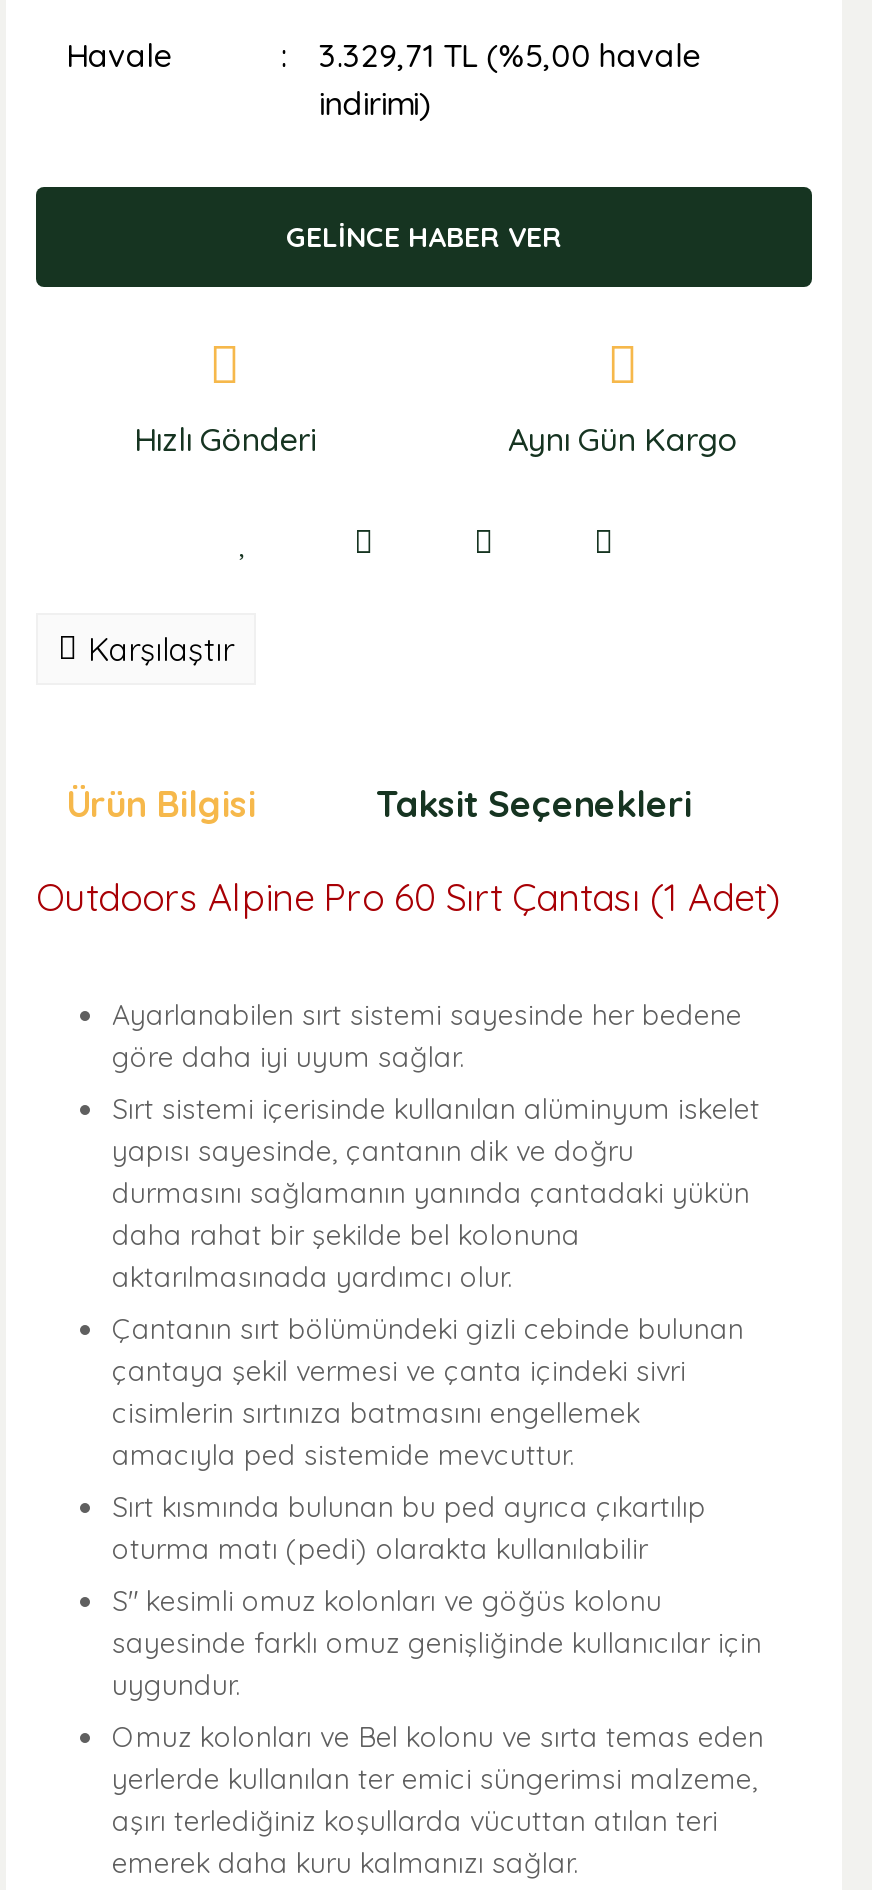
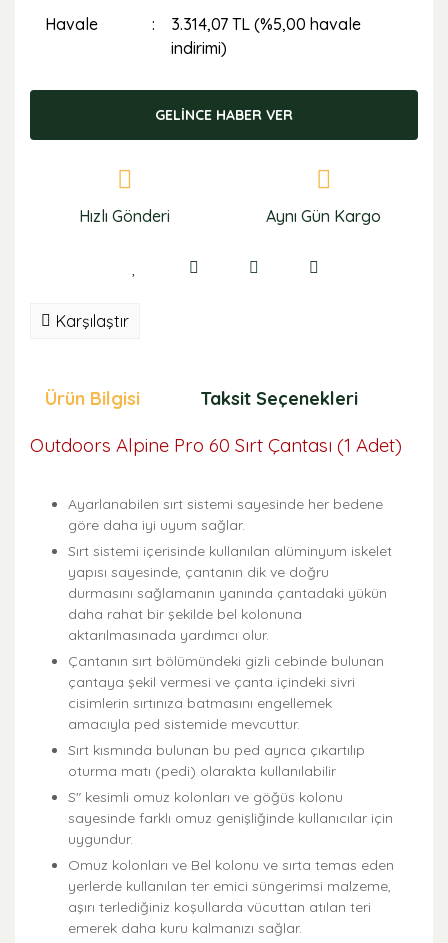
- 3.329,71 TL (%5,00 havale
+ 3.314,07 TL (%5,00 havale
